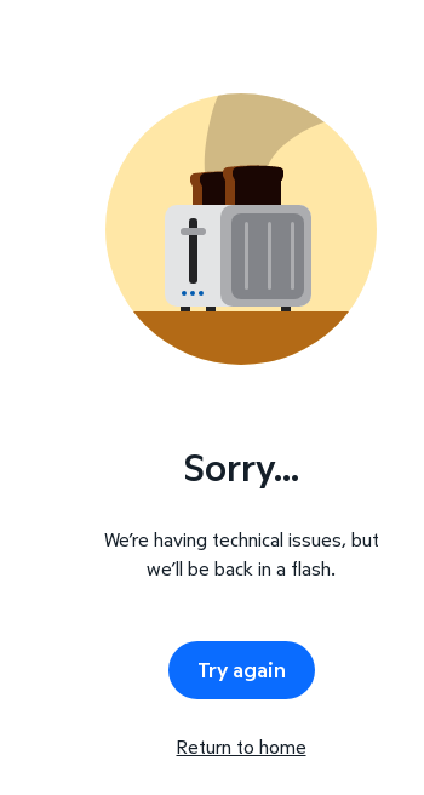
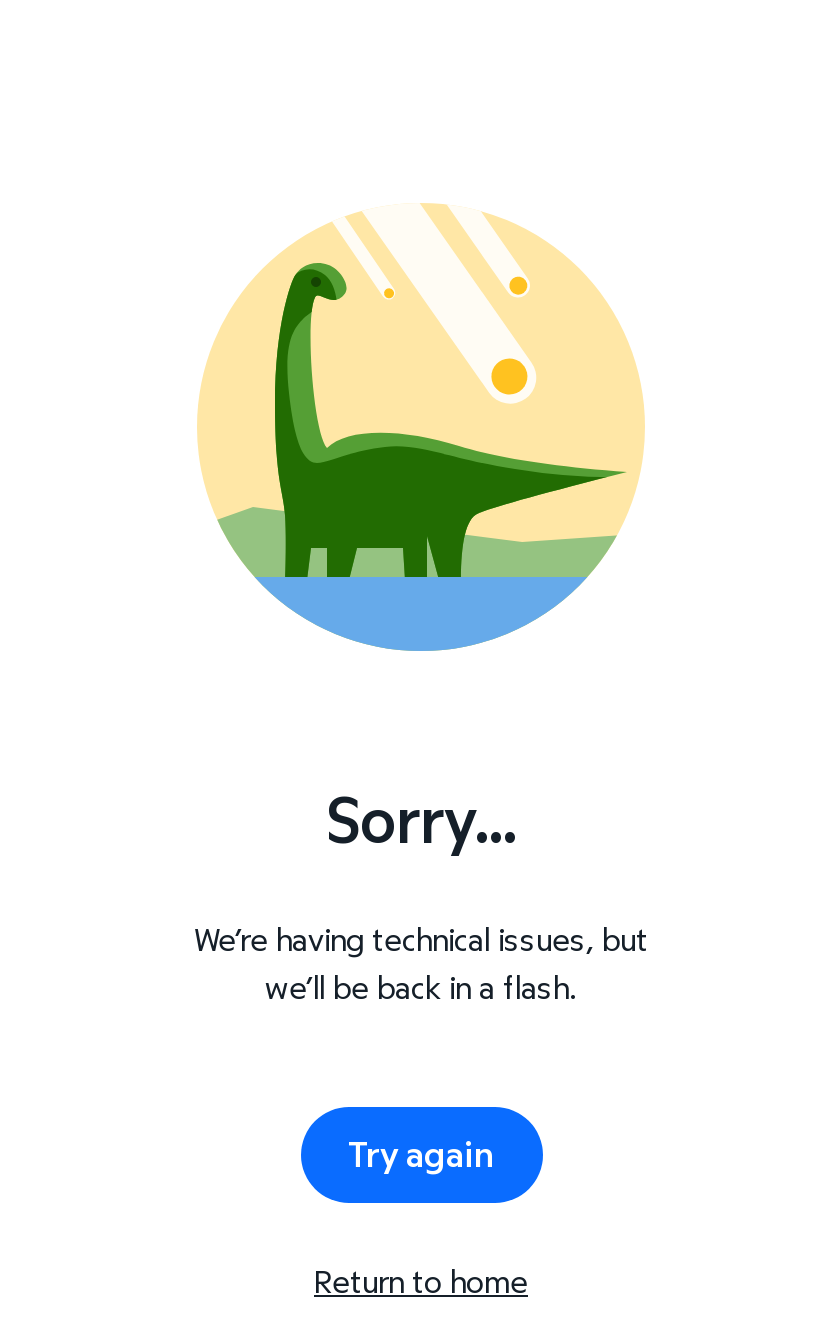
- [image]
+ [image]
